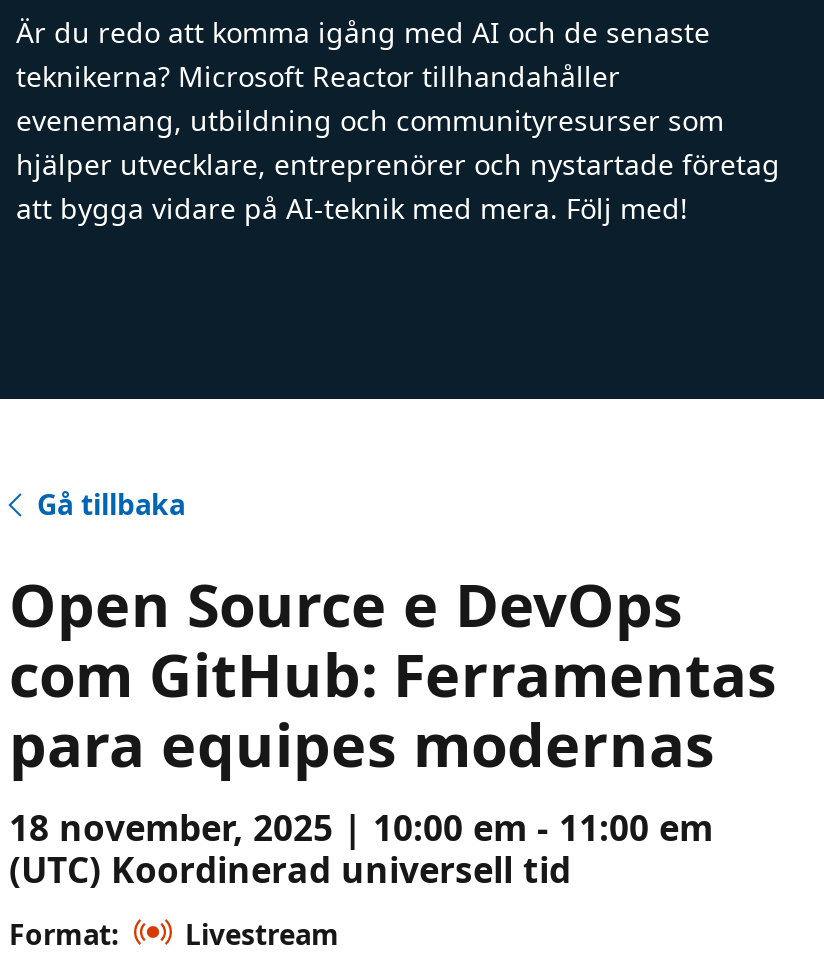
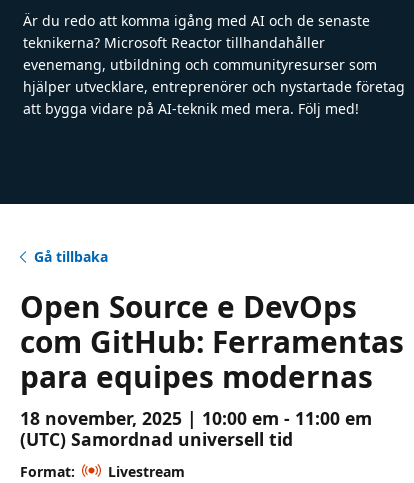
- (UTC) Koordinerad universell tid
+ (UTC) Samordnad universell tid
